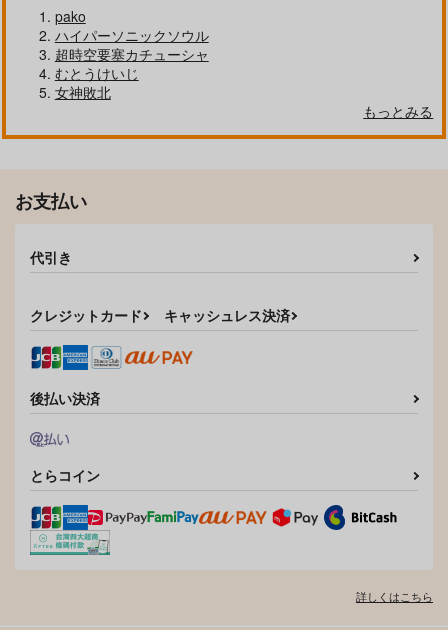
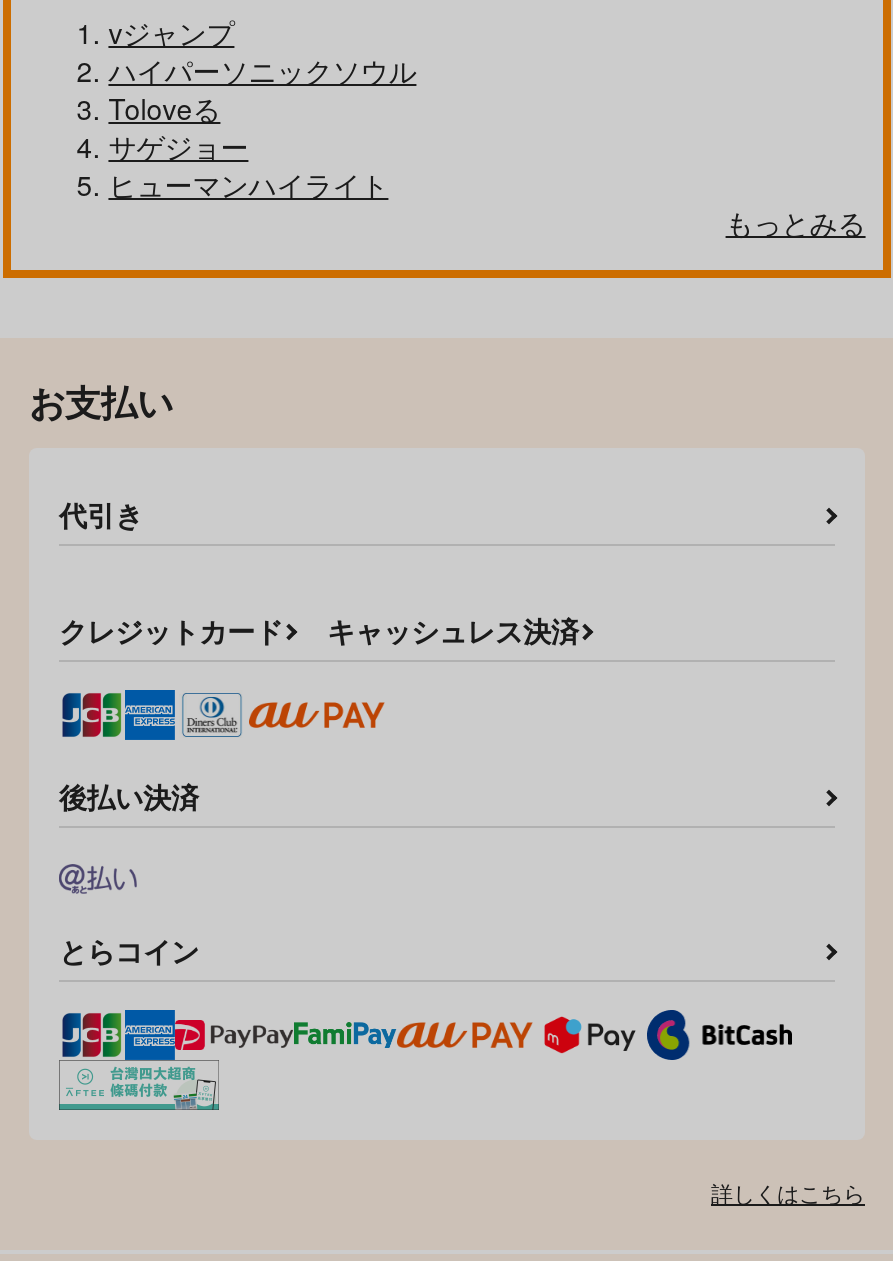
- pako
+ vジャンプ

- 超時空要塞カチューシャ
- むとうけいじ
- 女神敗北
+ Toloveる
+ サゲジョー
+ ヒューマンハイライト
